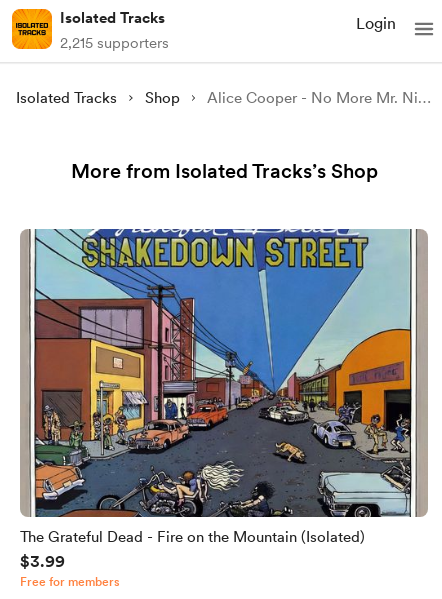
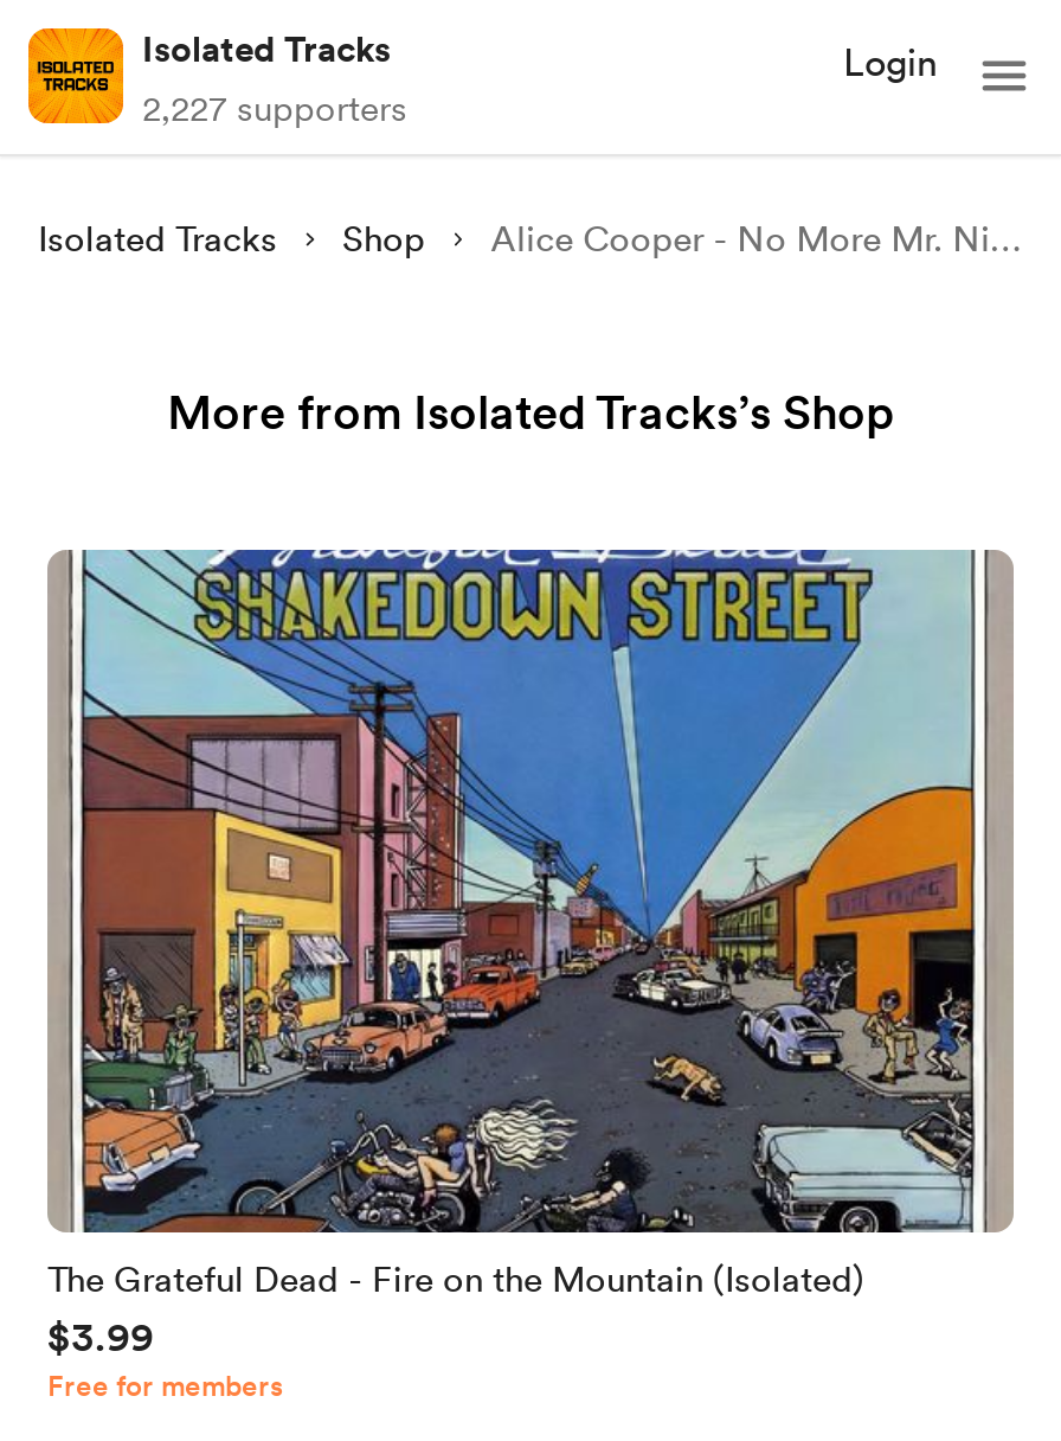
- 2,215 supporters
+ 2,227 supporters
